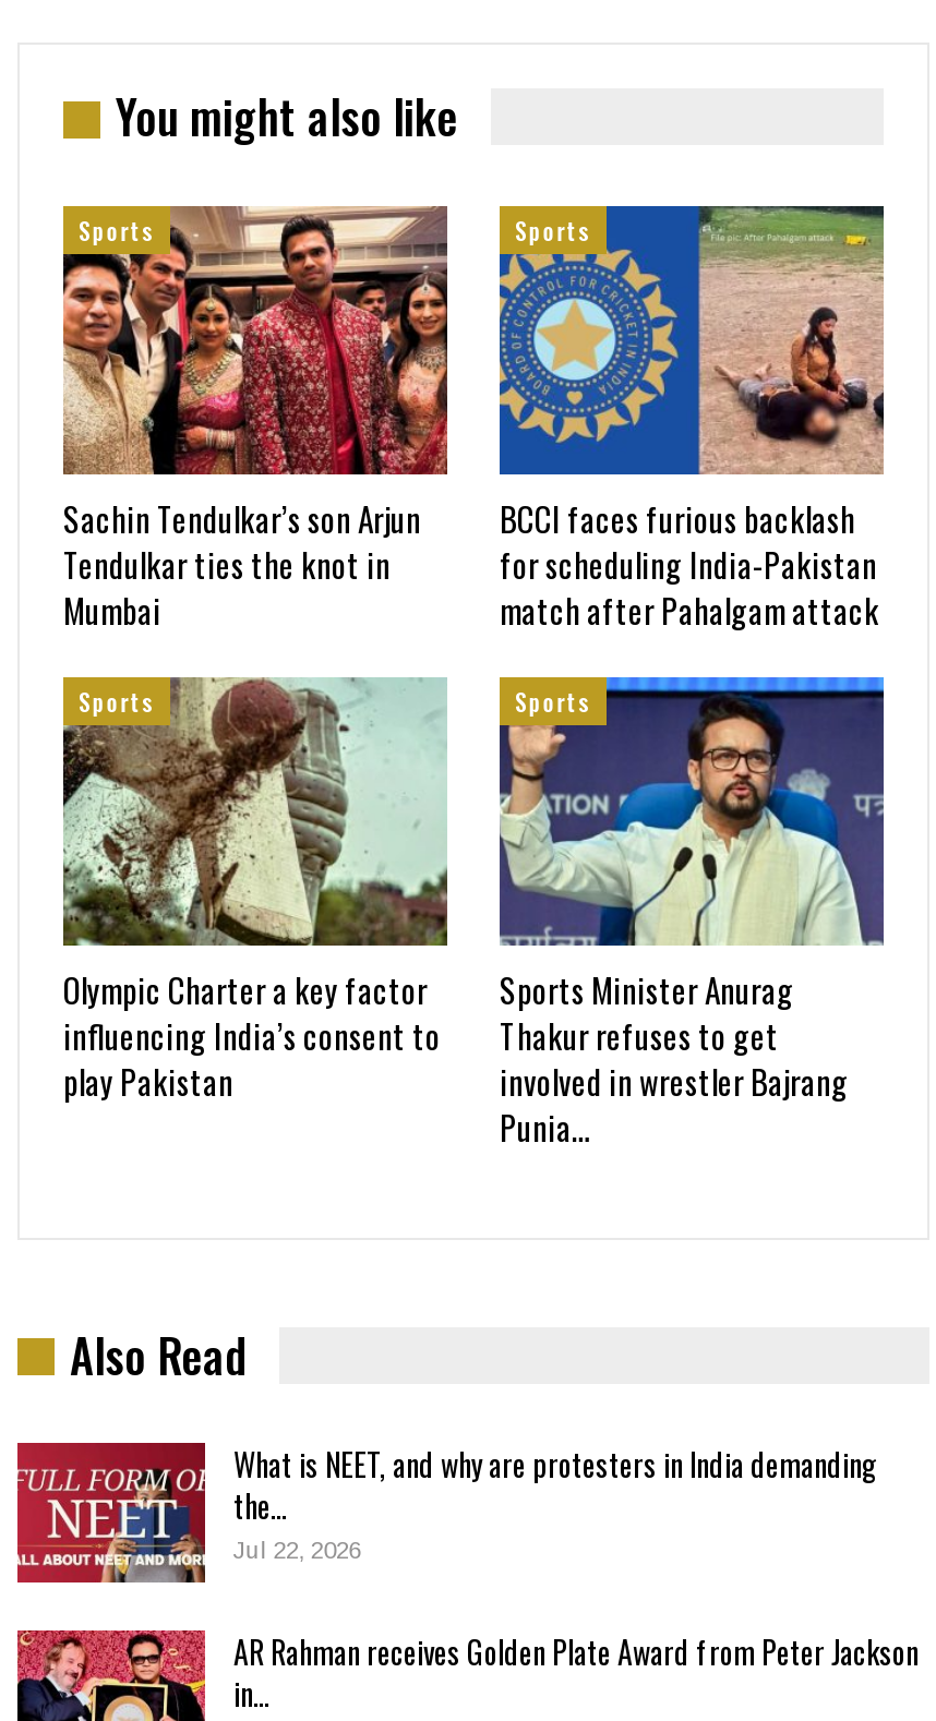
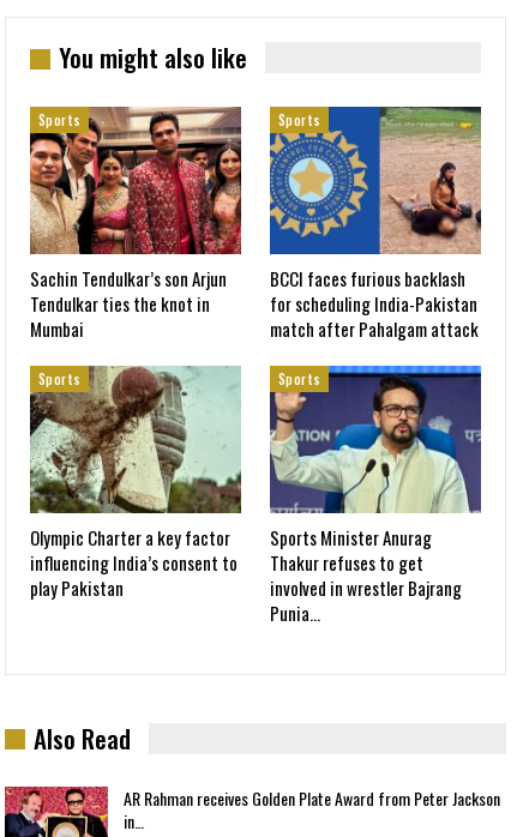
- [image]
- What is NEET, and why are protesters in India demanding
- the…
- Jul 22, 2026
